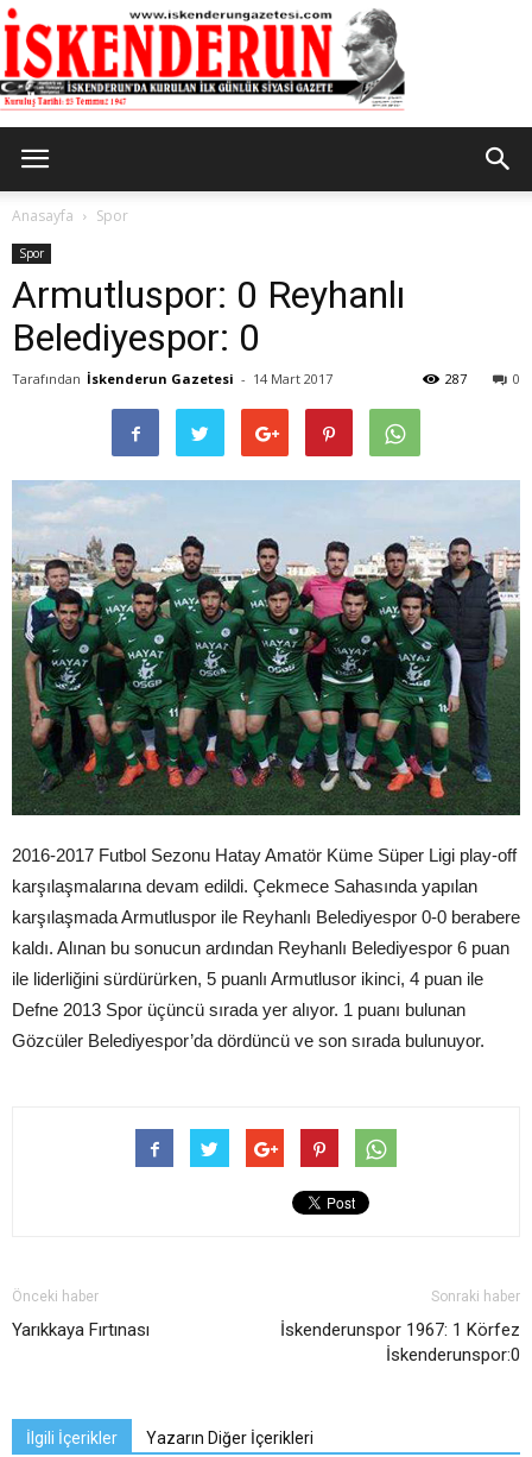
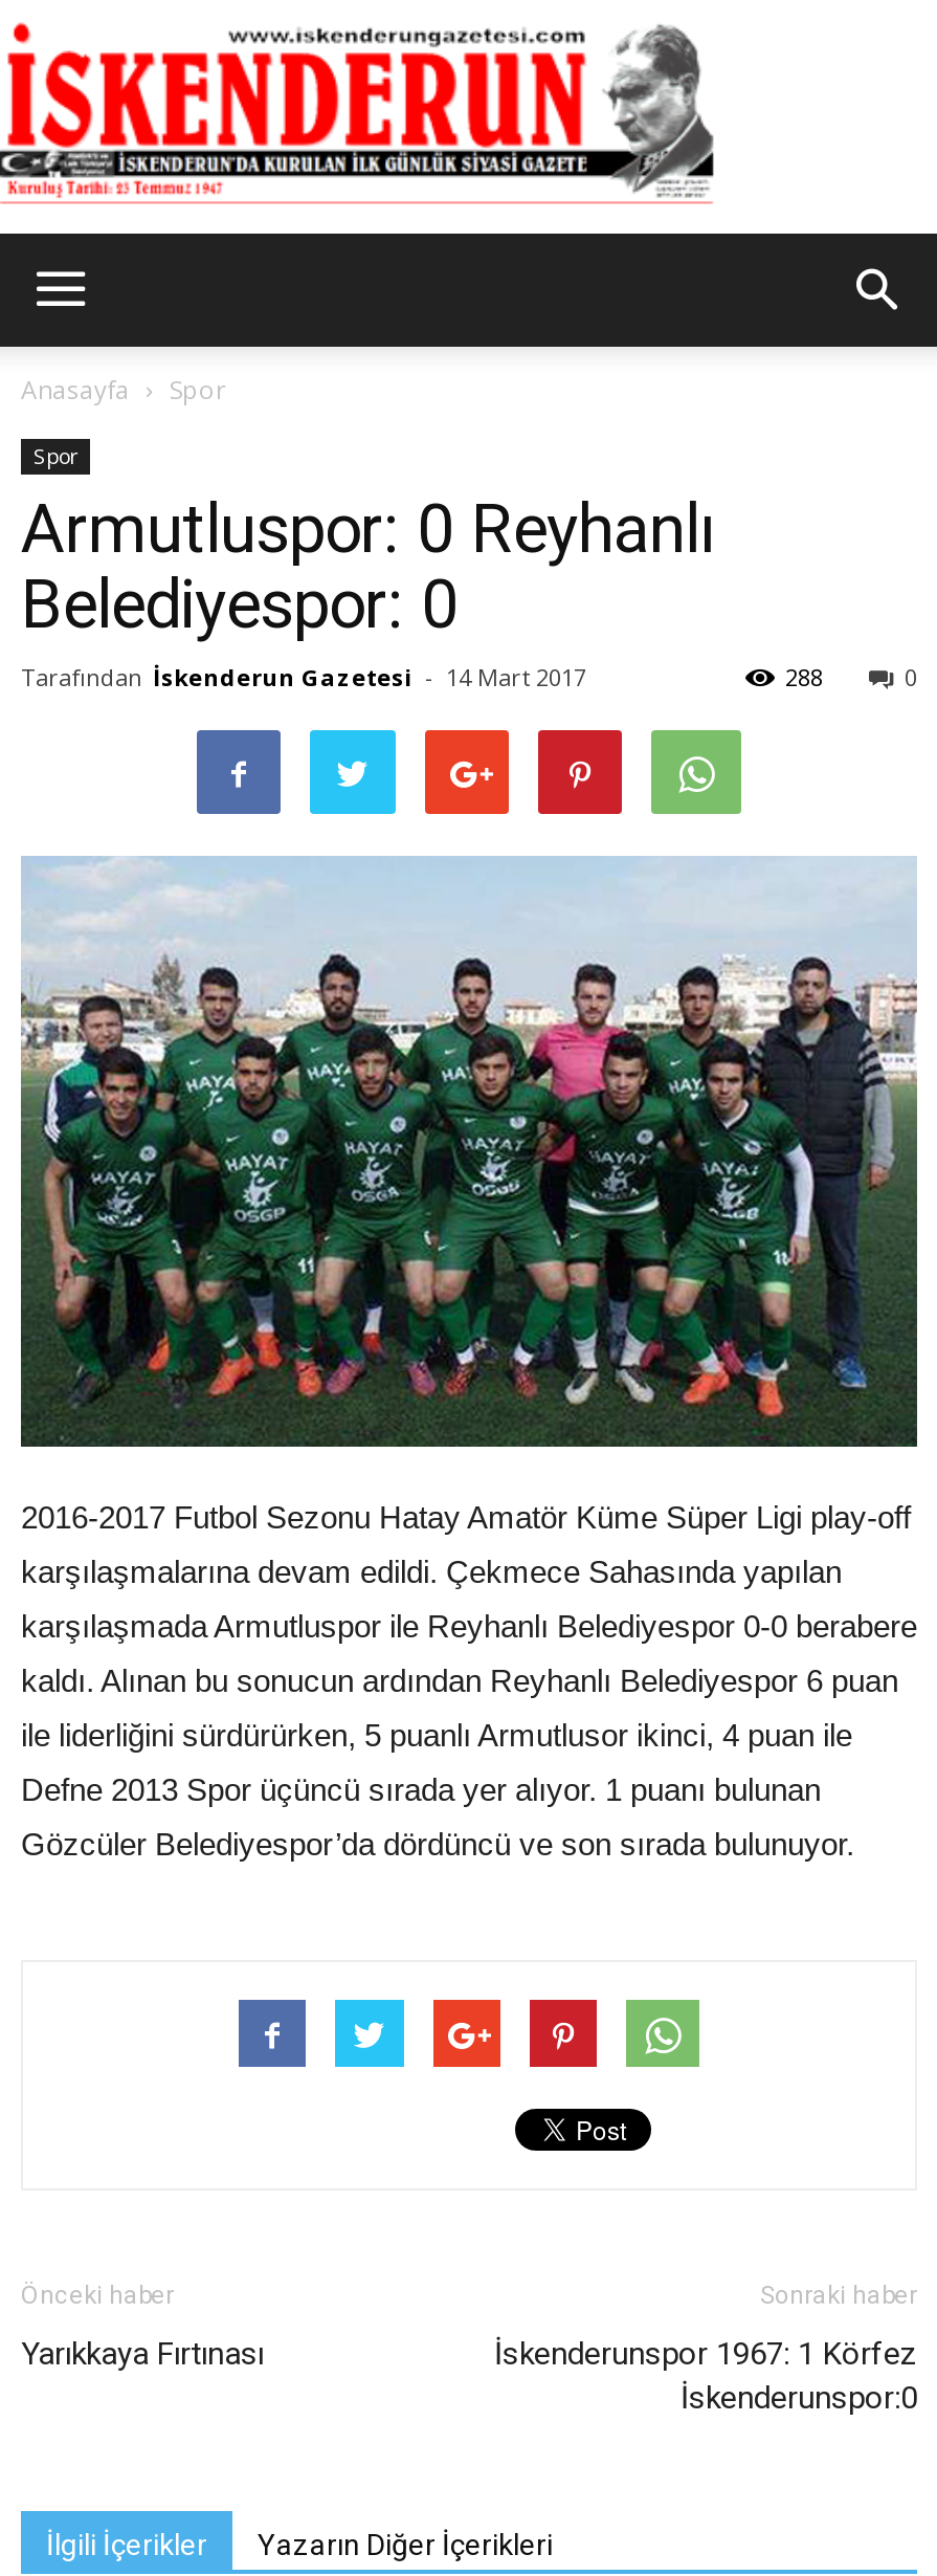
- 287
+ 288
